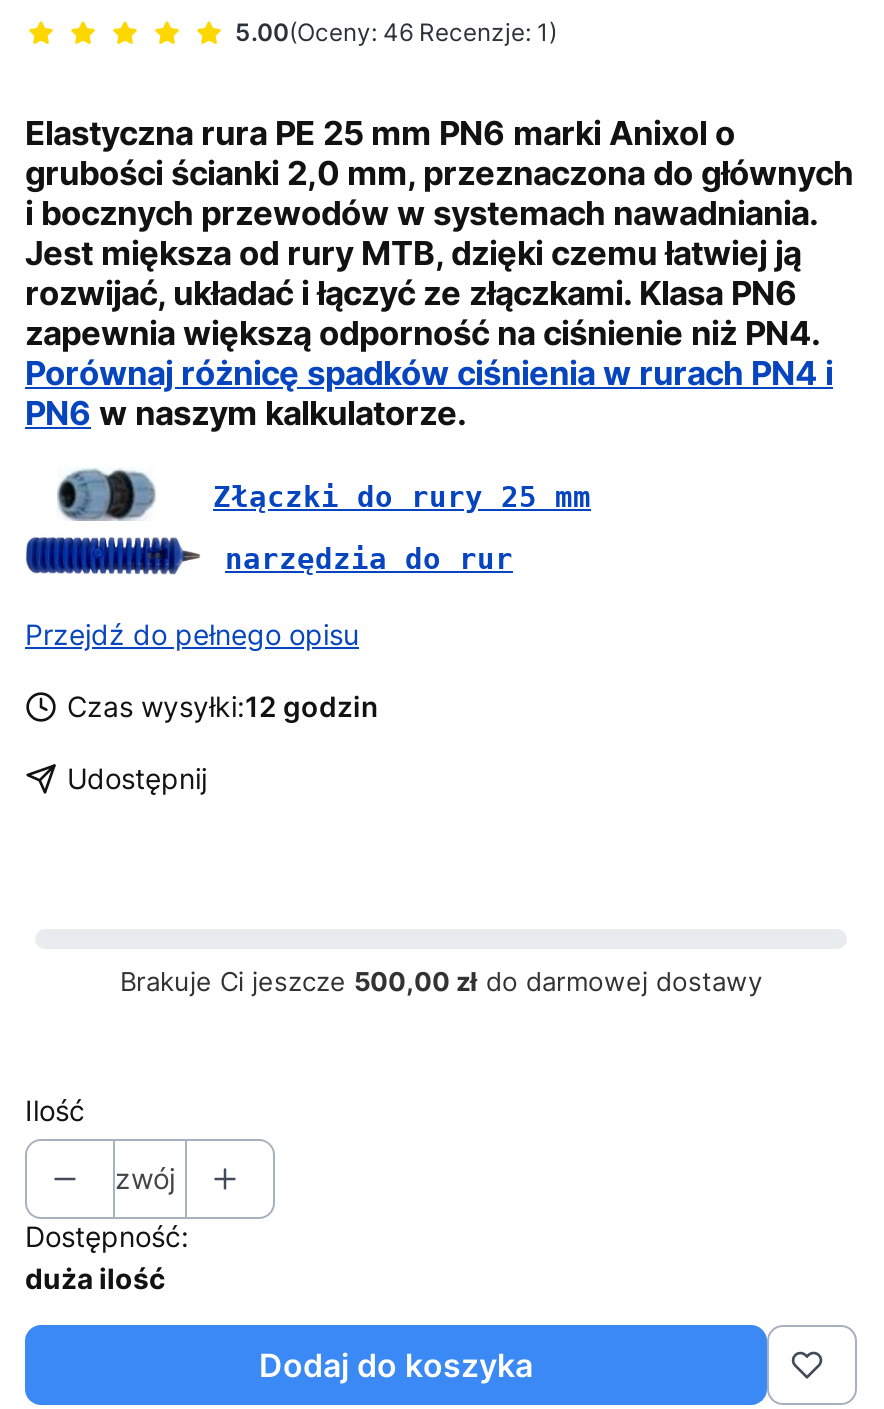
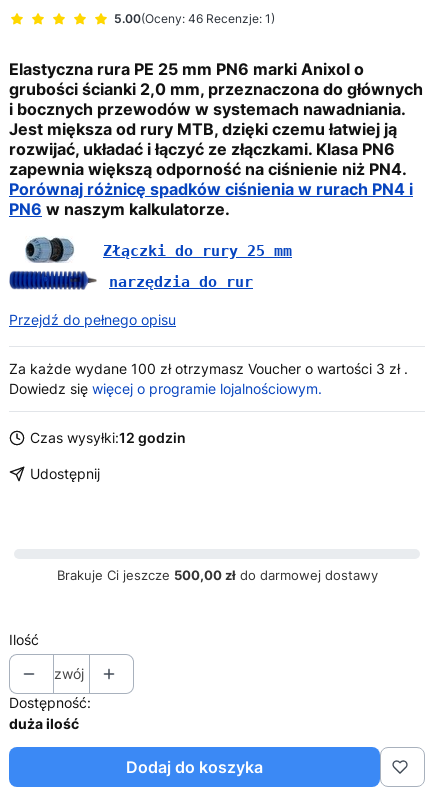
+ Za każde wydane 100 zł otrzymasz Voucher o wartości 3 zł.
+ Dowiedz się więcej o programie lojalnościowym.
